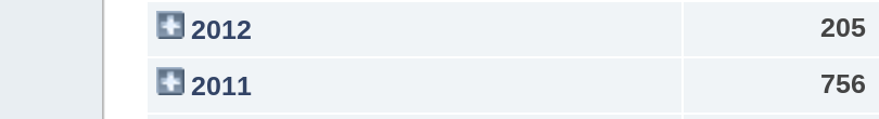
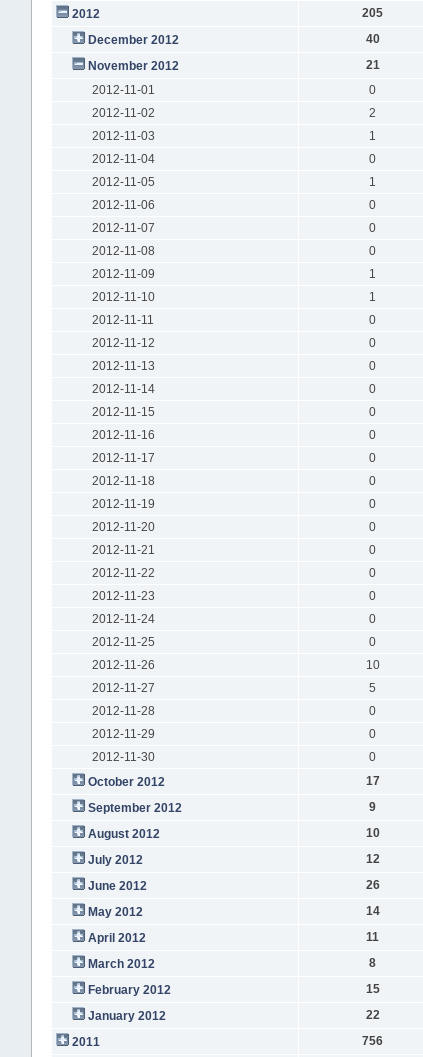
+ December 2012
+ 40
+ November 2012
+ 21
+ 2012-11-01
+ 0
+ 2012-11-02
+ 2
+ 2012-11-03
+ 1
+ 2012-11-04
+ 0
+ 2012-11-05
+ 1
+ 2012-11-06
+ 0
+ 2012-11-07
+ 0
+ 2012-11-08
+ 0
+ 2012-11-09
+ 1
+ 2012-11-10
+ 1
+ 2012-11-11
+ 0
+ 2012-11-12
+ 0
+ 2012-11-13
+ 0
+ 2012-11-14
+ 0
+ 2012-11-15
+ 0
+ 2012-11-16
+ 0
+ 2012-11-17
+ 0
+ 2012-11-18
+ 0
+ 2012-11-19
+ 0
+ 2012-11-20
+ 0
+ 2012-11-21
+ 0
+ 2012-11-22
+ 0
+ 2012-11-23
+ 0
+ 2012-11-24
+ 0
+ 2012-11-25
+ 0
+ 2012-11-26
+ 10
+ 2012-11-27
+ 5
+ 2012-11-28
+ 0
+ 2012-11-29
+ 0
+ 2012-11-30
+ 0
+ October 2012
+ 17
+ September 2012
+ 9
+ August 2012
+ 10
+ July 2012
+ 12
+ June 2012
+ 26
+ May 2012
+ 14
+ April 2012
+ 11
+ March 2012
+ 8
+ February 2012
+ 15
+ January 2012
+ 22
